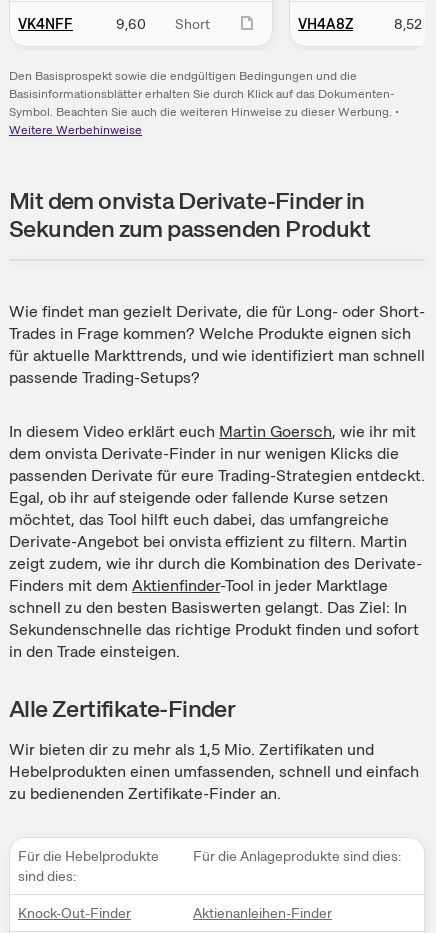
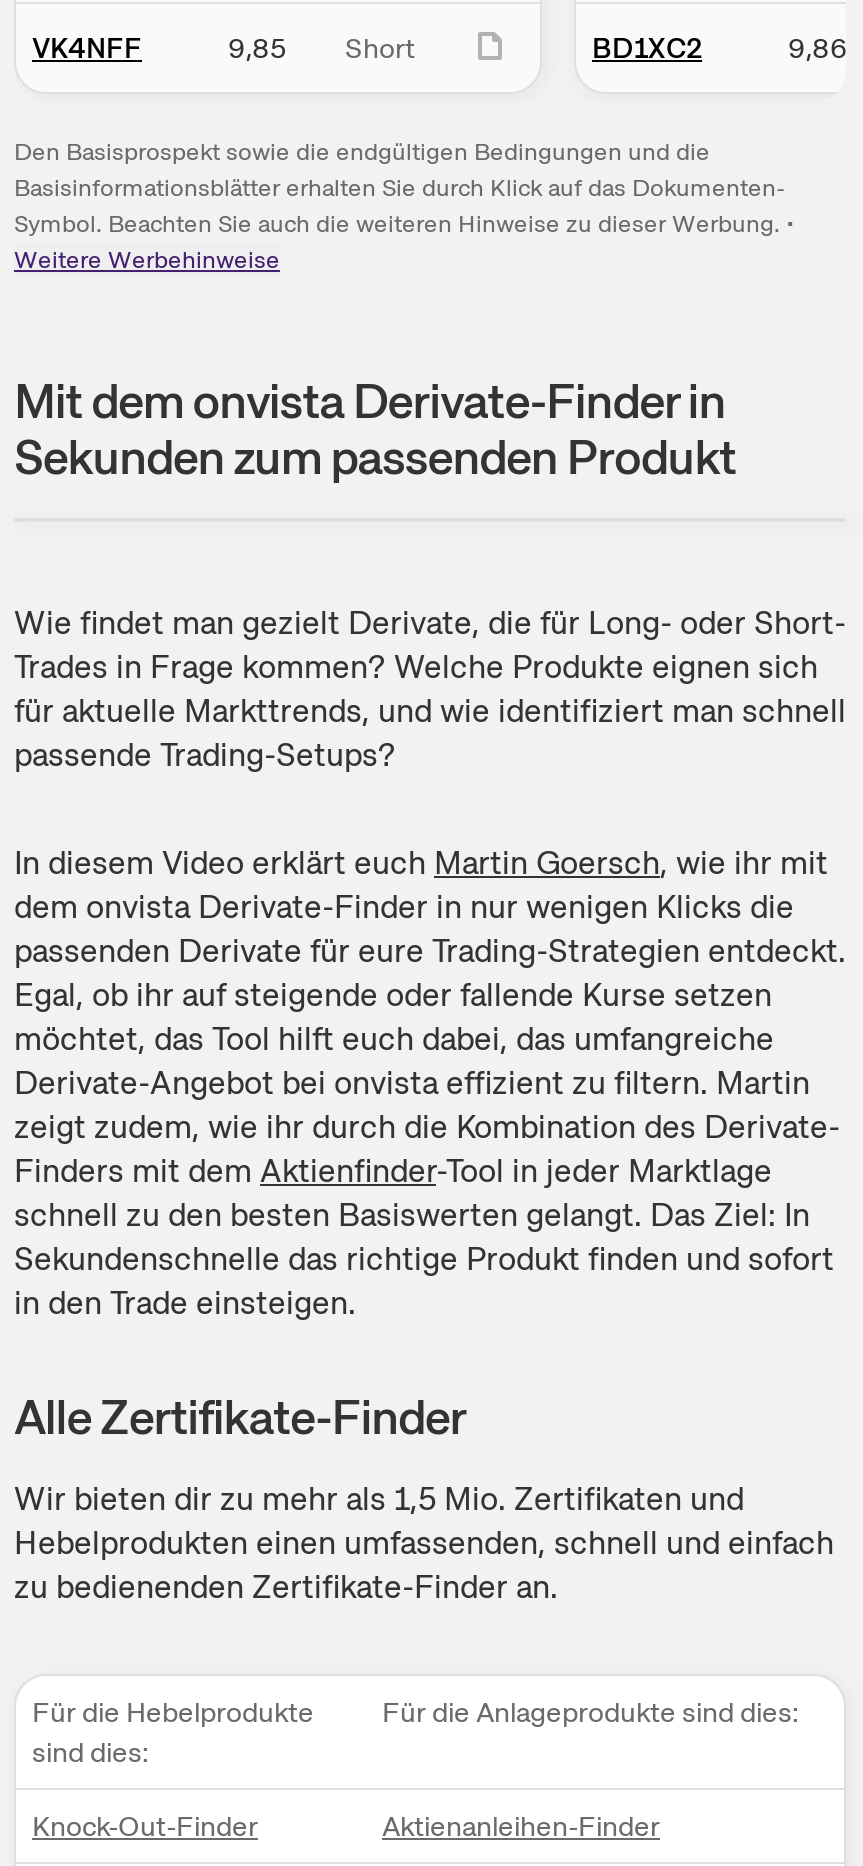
- 9,60 Short
+ 9,85 Short

- VH4A8Z
- 8,52
+ BD1XC2
+ 9,86
